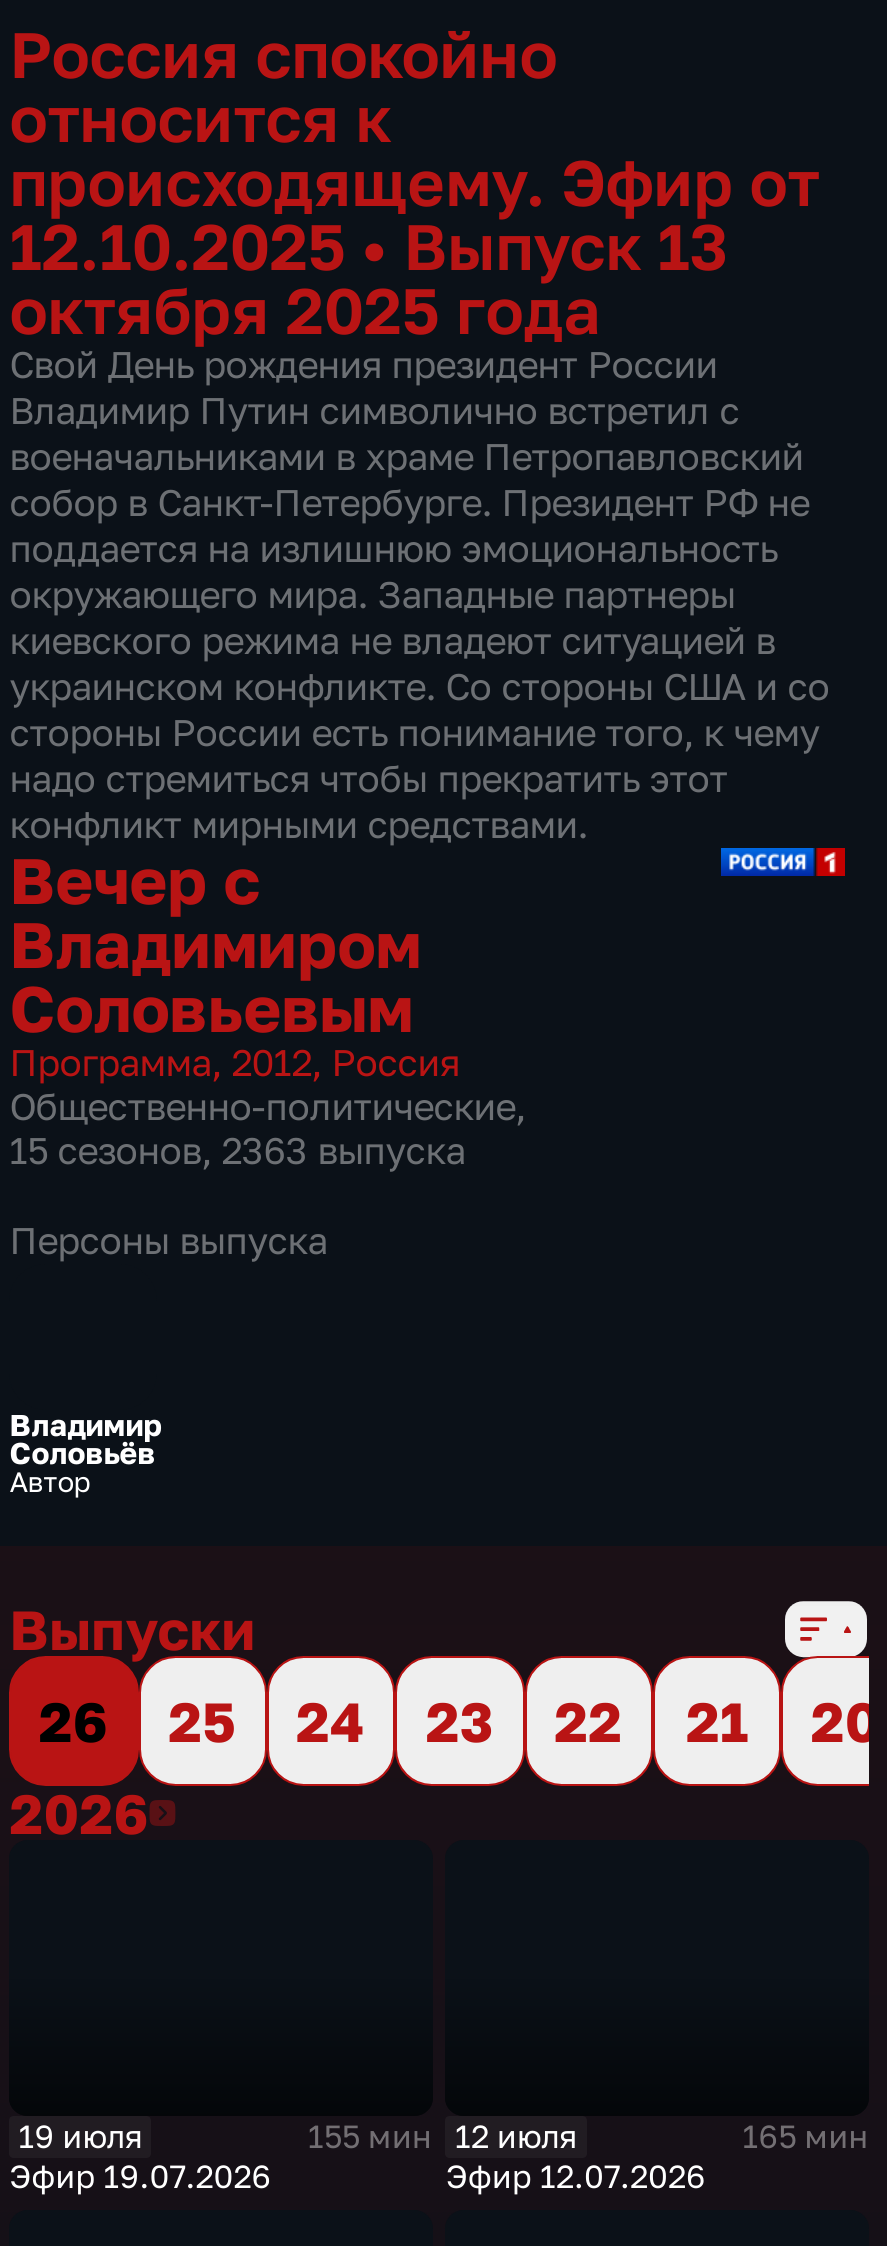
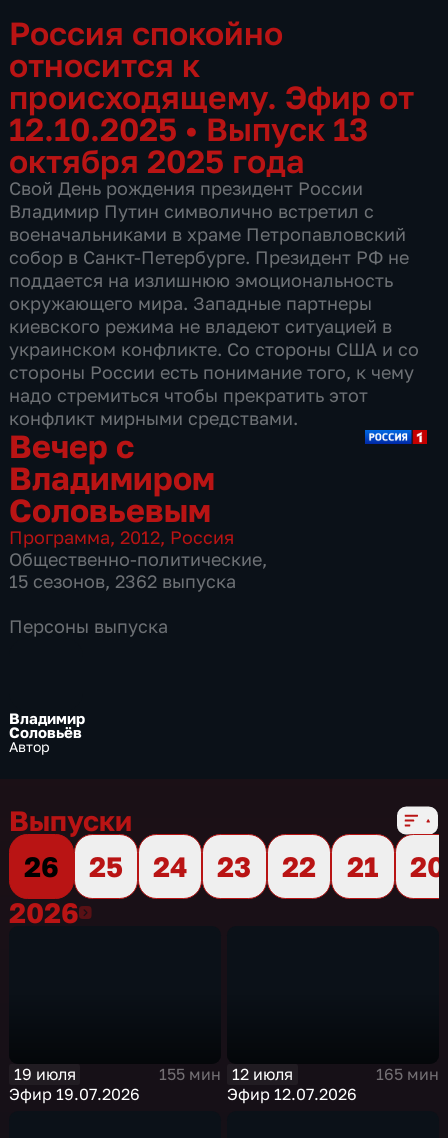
- 15 сезонов, 2363 выпуска
+ 15 сезонов, 2362 выпуска
